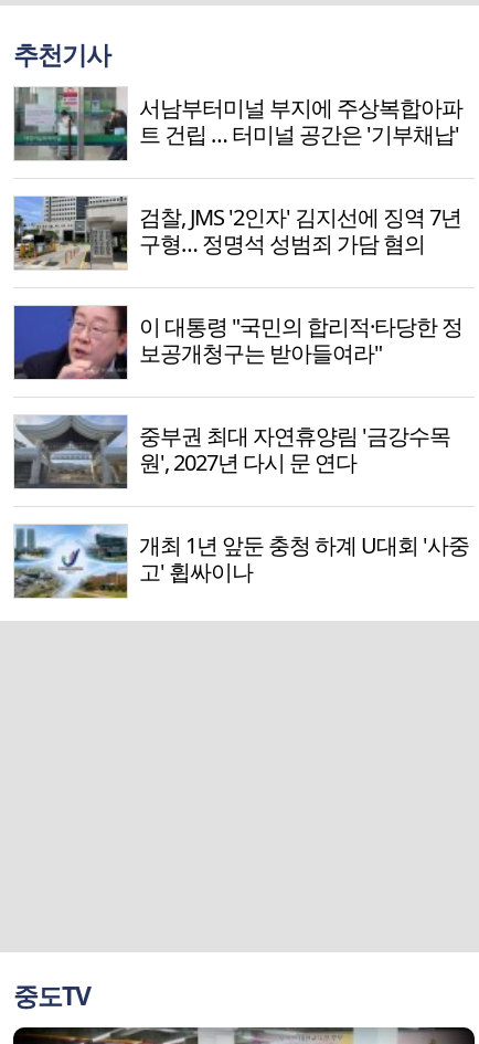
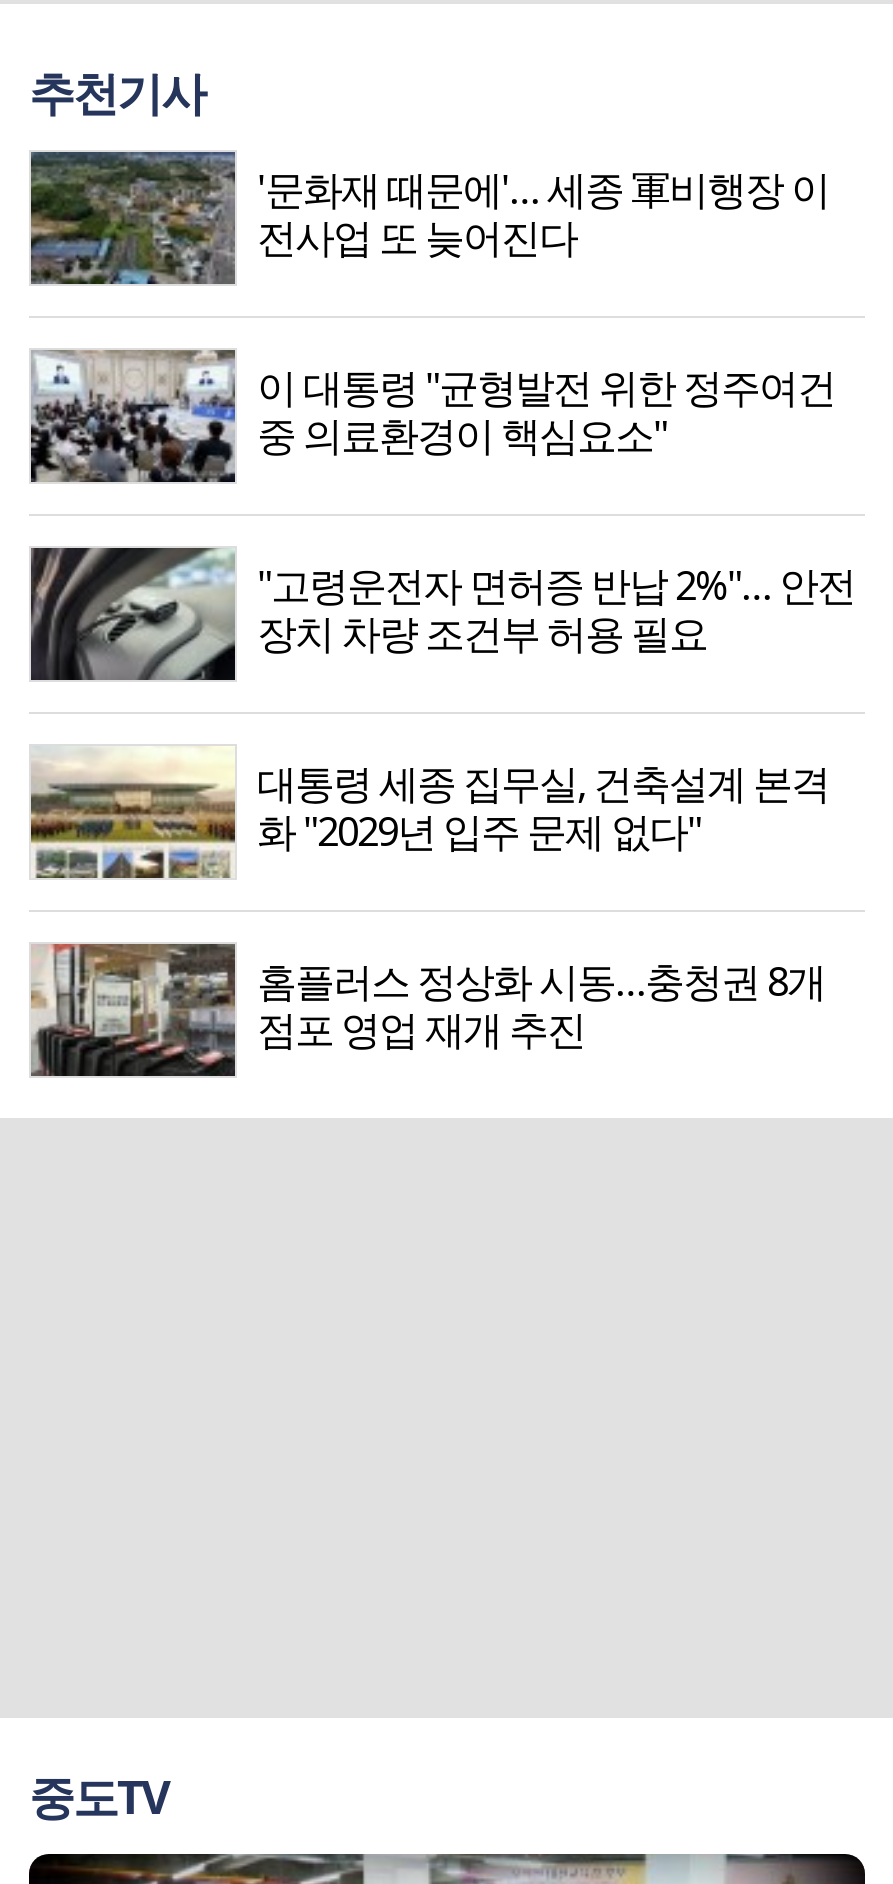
- [image]
- 서남부터미널 부지에 주상복합아파
- 트 건립 … 터미널 공간은 '기부채납'
+ [image]
+ '문화재 때문에'… 세종 軍비행장 이
+ 전사업 또 늦어진다

- [image]
- 검찰, JMS '2인자' 김지선에 징역 7년
- 구형… 정명석 성범죄 가담 혐의
+ [image]
+ 이 대통령 "균형발전 위한 정주여건
+ 중 의료환경이 핵심요소"

- [image]
- 이 대통령 "국민의 합리적·타당한 정
- 보공개청구는 받아들여라"
+ [image]
+ "고령운전자 면허증 반납 2%"… 안전
+ 장치 차량 조건부 허용 필요

- [image]
- 중부권 최대 자연휴양림 '금강수목
- 원', 2027년 다시 문 연다
+ [image]
+ 대통령 세종 집무실, 건축설계 본격
+ 화 "2029년 입주 문제 없다"

- [image]
- 개최 1년 앞둔 충청 하계 U대회 '사중
- 고' 휩싸이나
+ [image]
+ 홈플러스 정상화 시동…충청권 8개
+ 점포 영업 재개 추진
